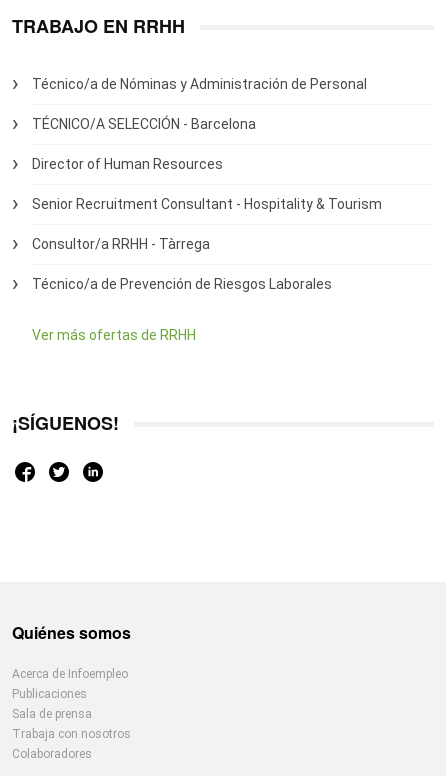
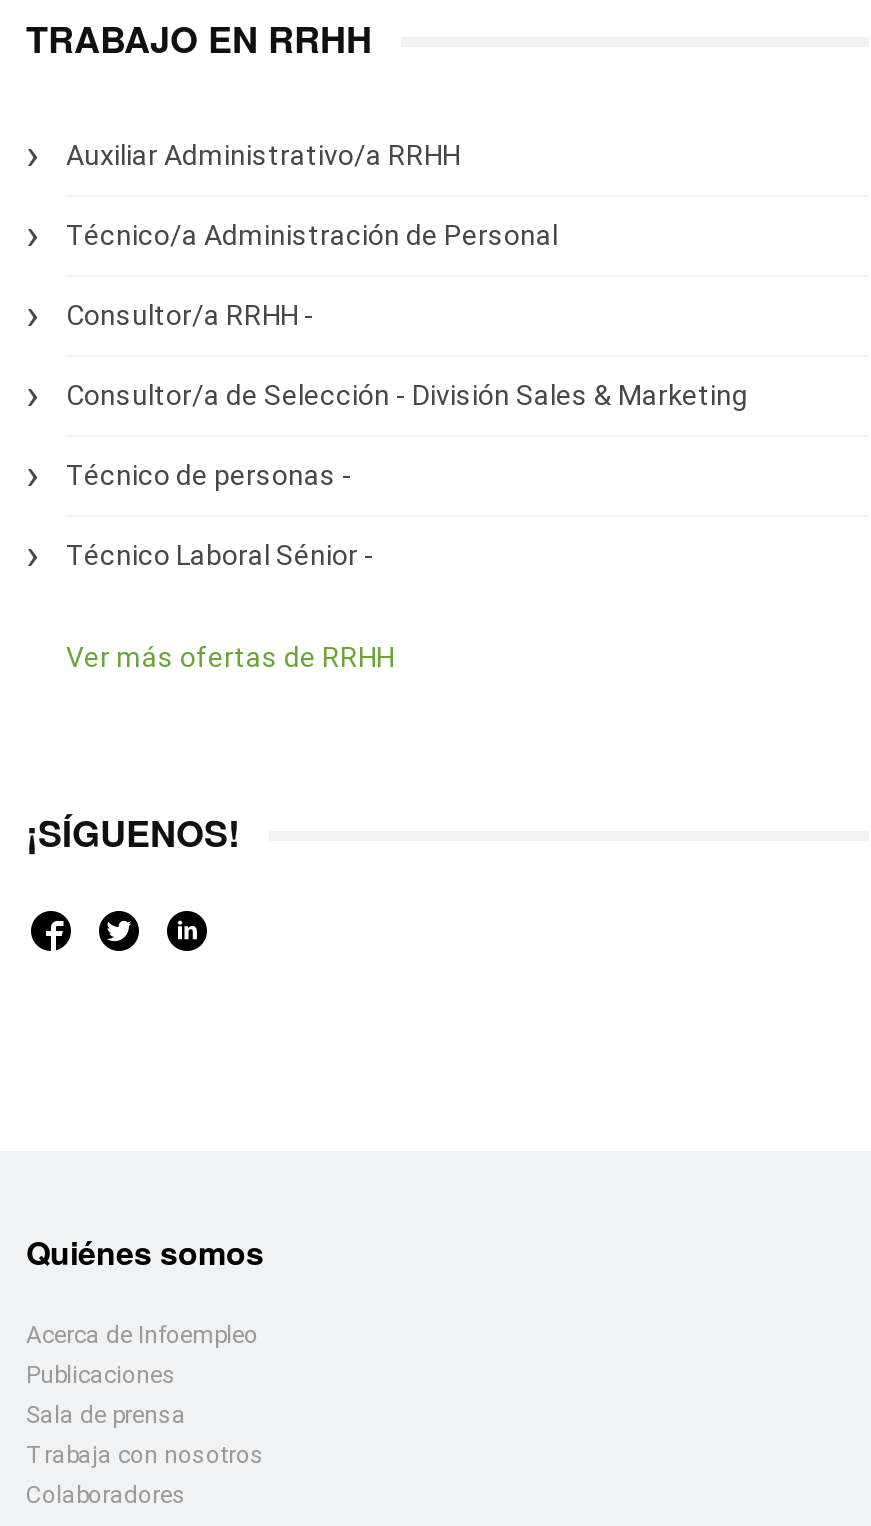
- Técnico/a de Nóminas y Administración de Personal
+ Auxiliar Administrativo/a RRHH

- TÉCNICO/A SELECCIÓN - Barcelona
+ Técnico/a Administración de Personal

- Director of Human Resources
+ Consultor/a RRHH -

- Senior Recruitment Consultant - Hospitality & Tourism
+ Consultor/a de Selección - División Sales & Marketing

- Consultor/a RRHH - Tàrrega
+ Técnico de personas -

- Técnico/a de Prevención de Riesgos Laborales
+ Técnico Laboral Sénior -
